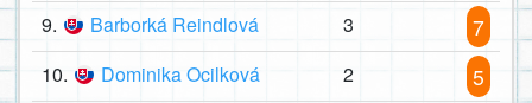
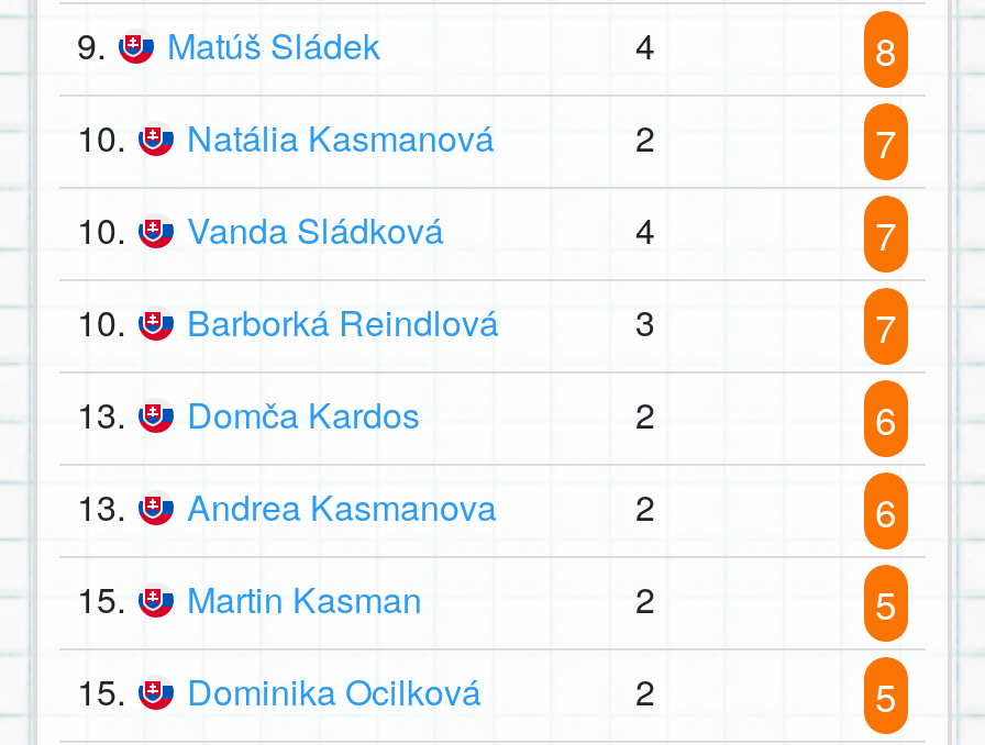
+ Matúš Sládek
+ 4
+ 8
+ 10.
+ Natália Kasmanová
+ 2
+ 7
+ 10.
+ Vanda Sládková
+ 4
+ 7
+ 10.

- 10.
+ 13.
+ Domča Kardos
+ 2
+ 6
+ 13.
+ Andrea Kasmanova
+ 2
+ 6
+ 15.
+ Martin Kasman
+ 2
+ 5
+ 15.
